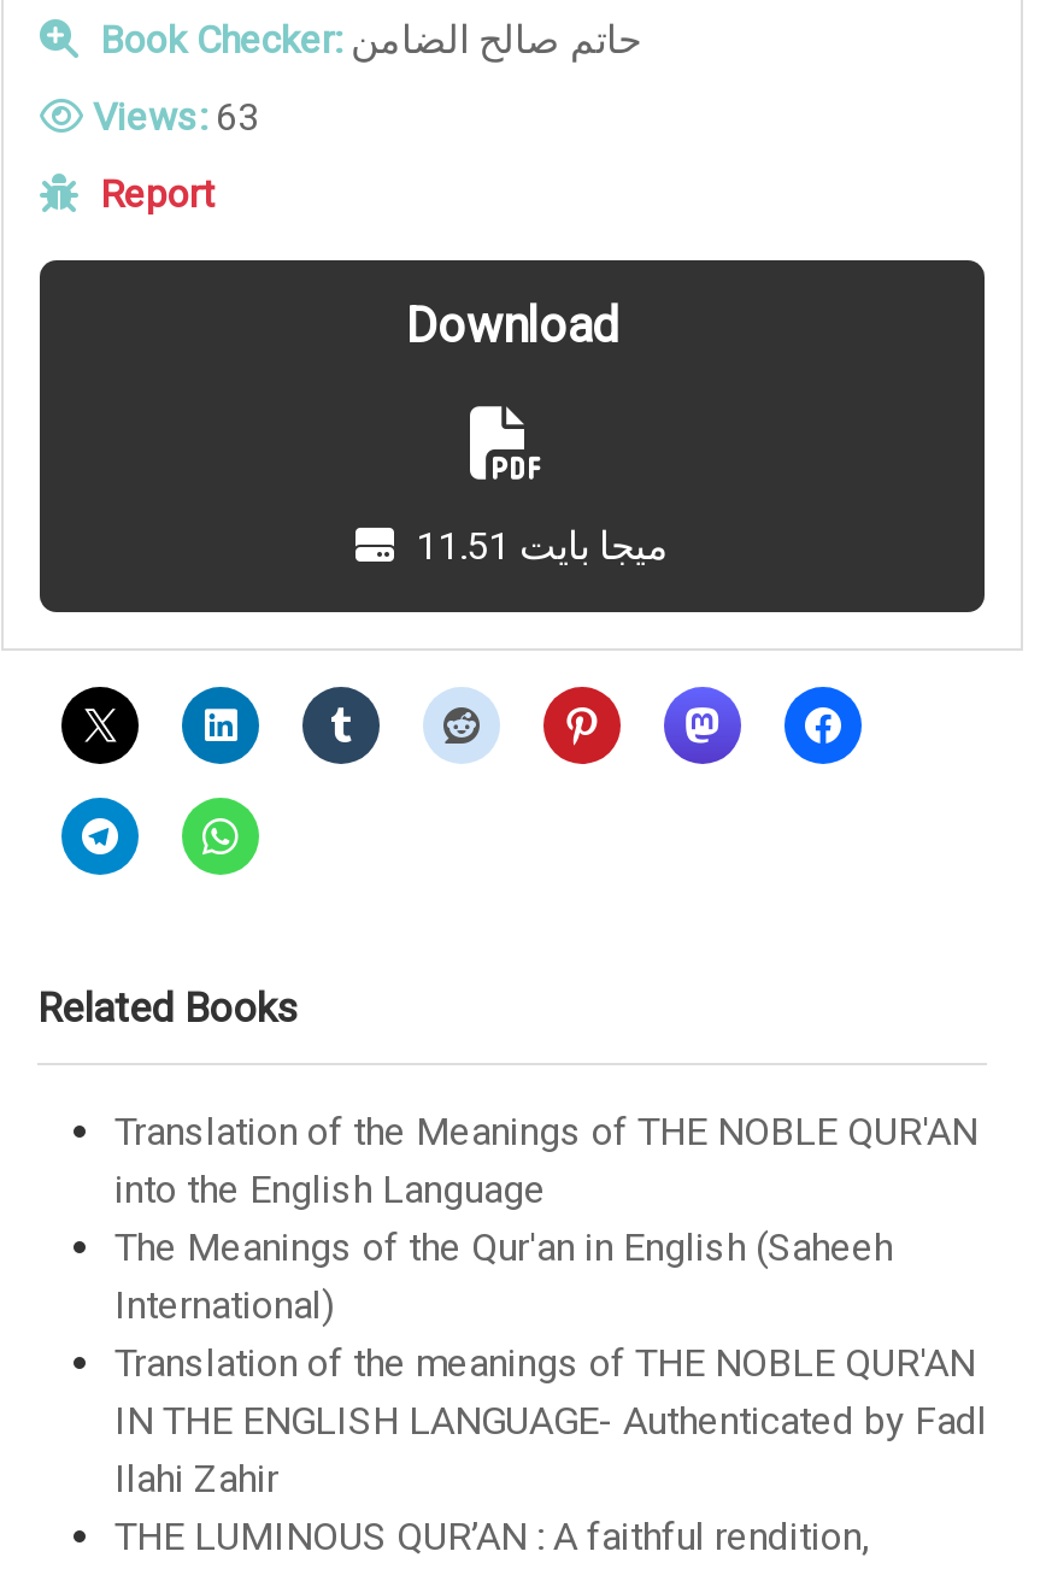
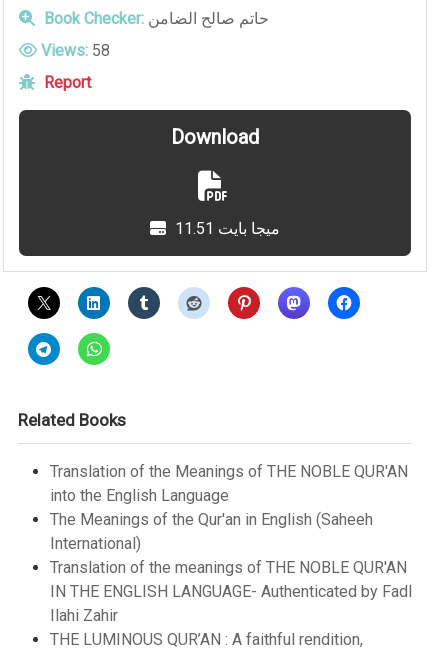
- Views: 63
+ Views: 58
